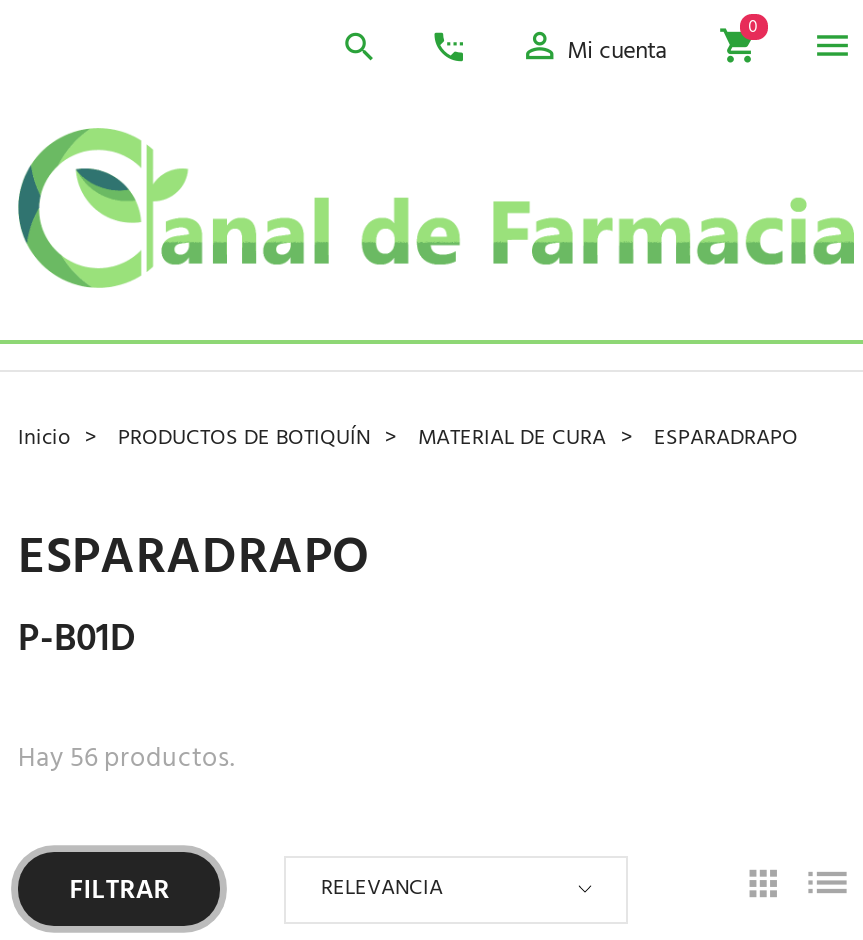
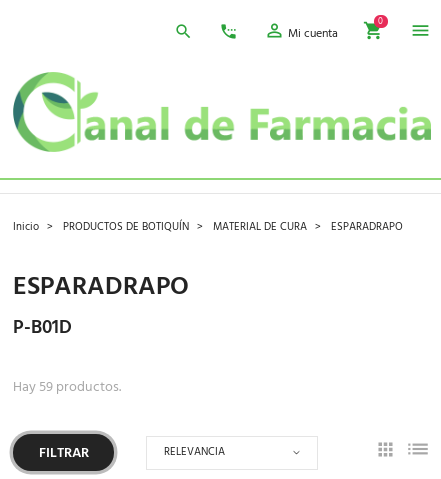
- Hay 56 productos.
+ Hay 59 productos.
